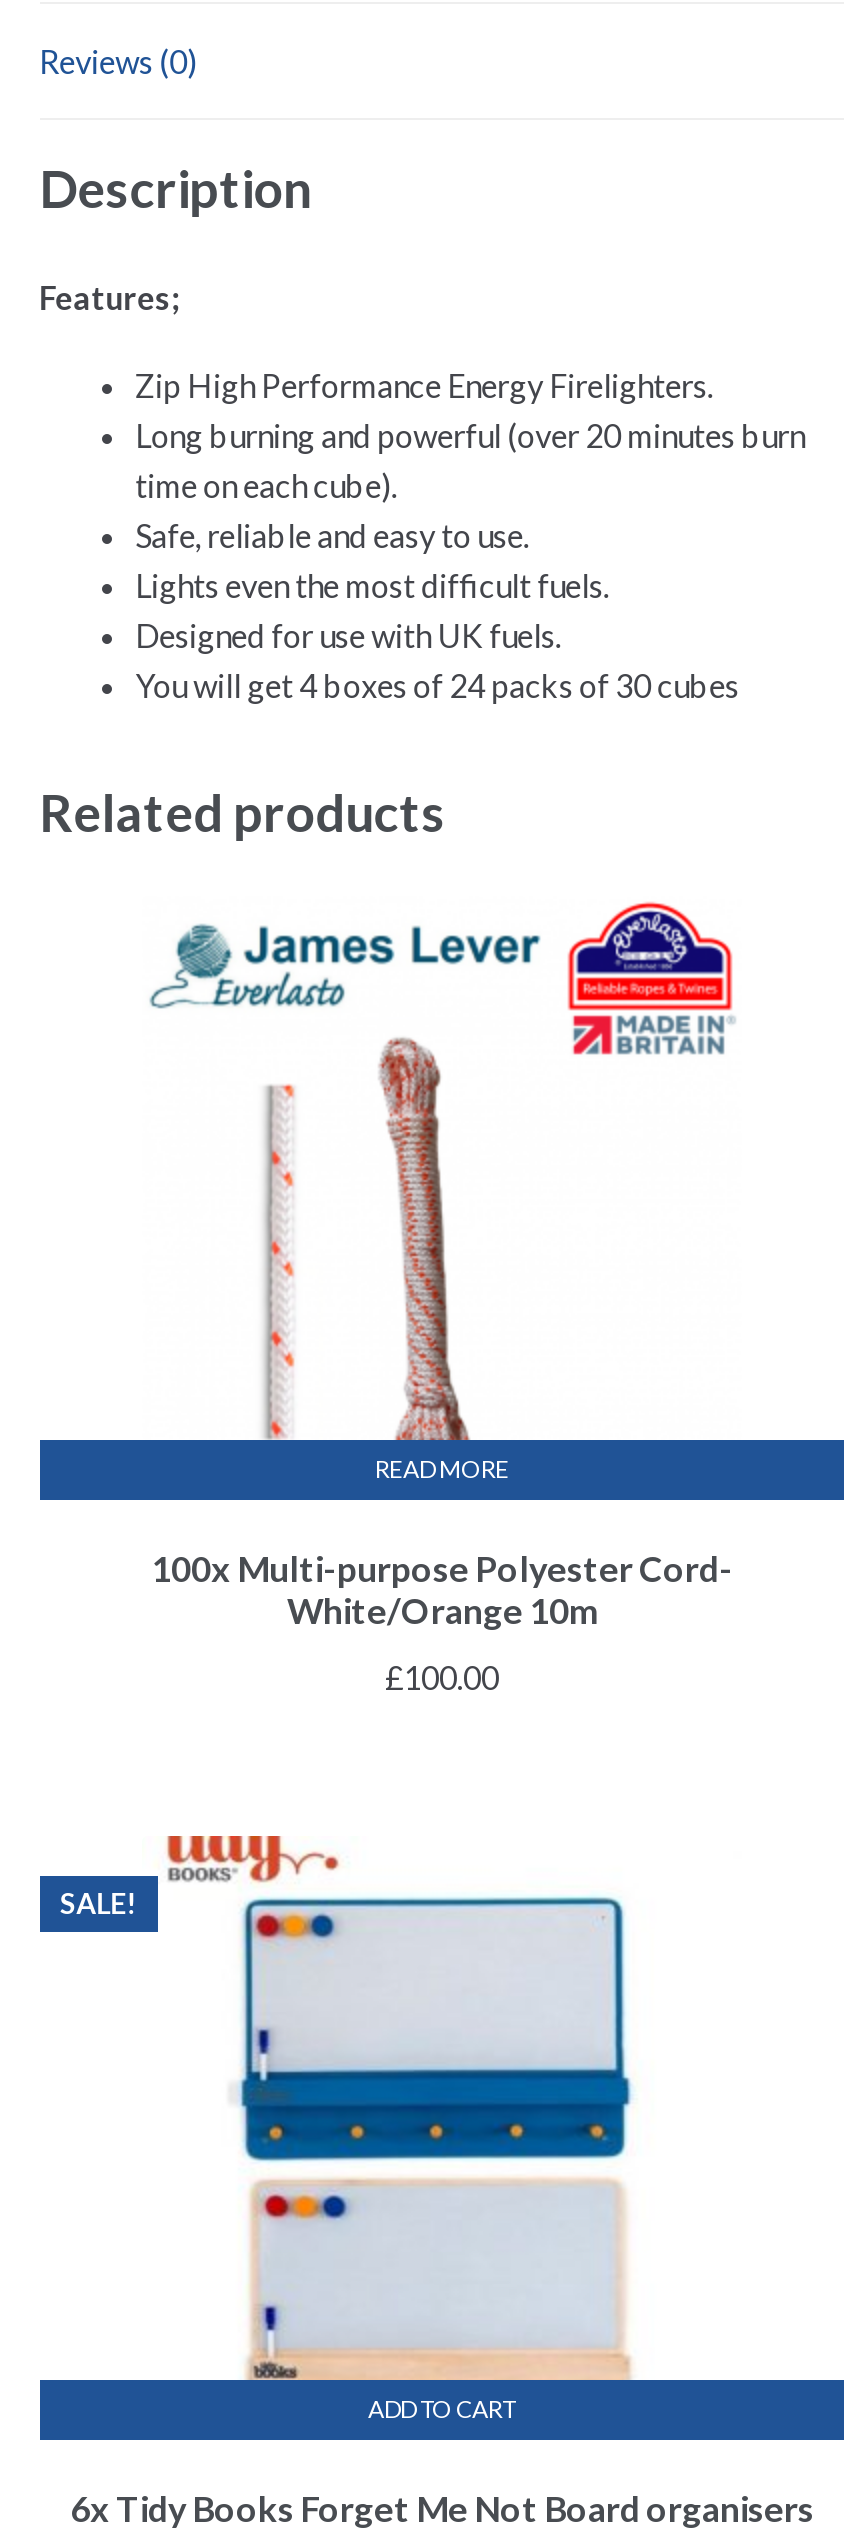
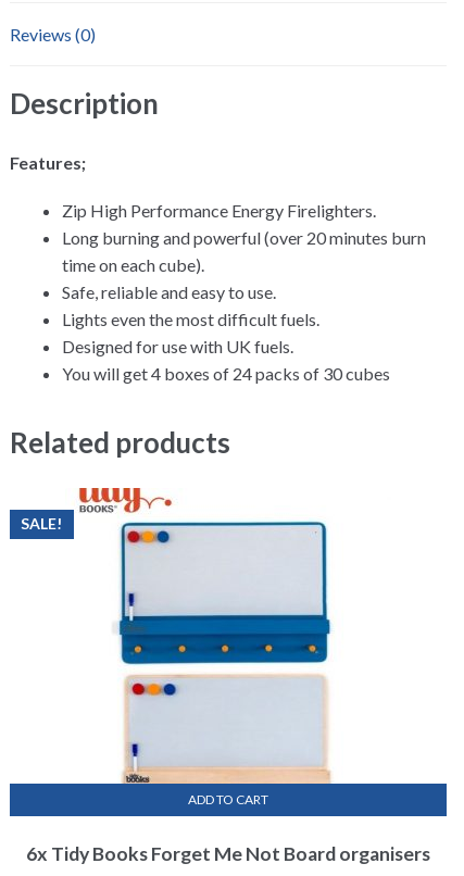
- [image]
- READ MORE

- 100x Multi-purpose Polyester Cord-
- White/Orange 10m
- £100.00
